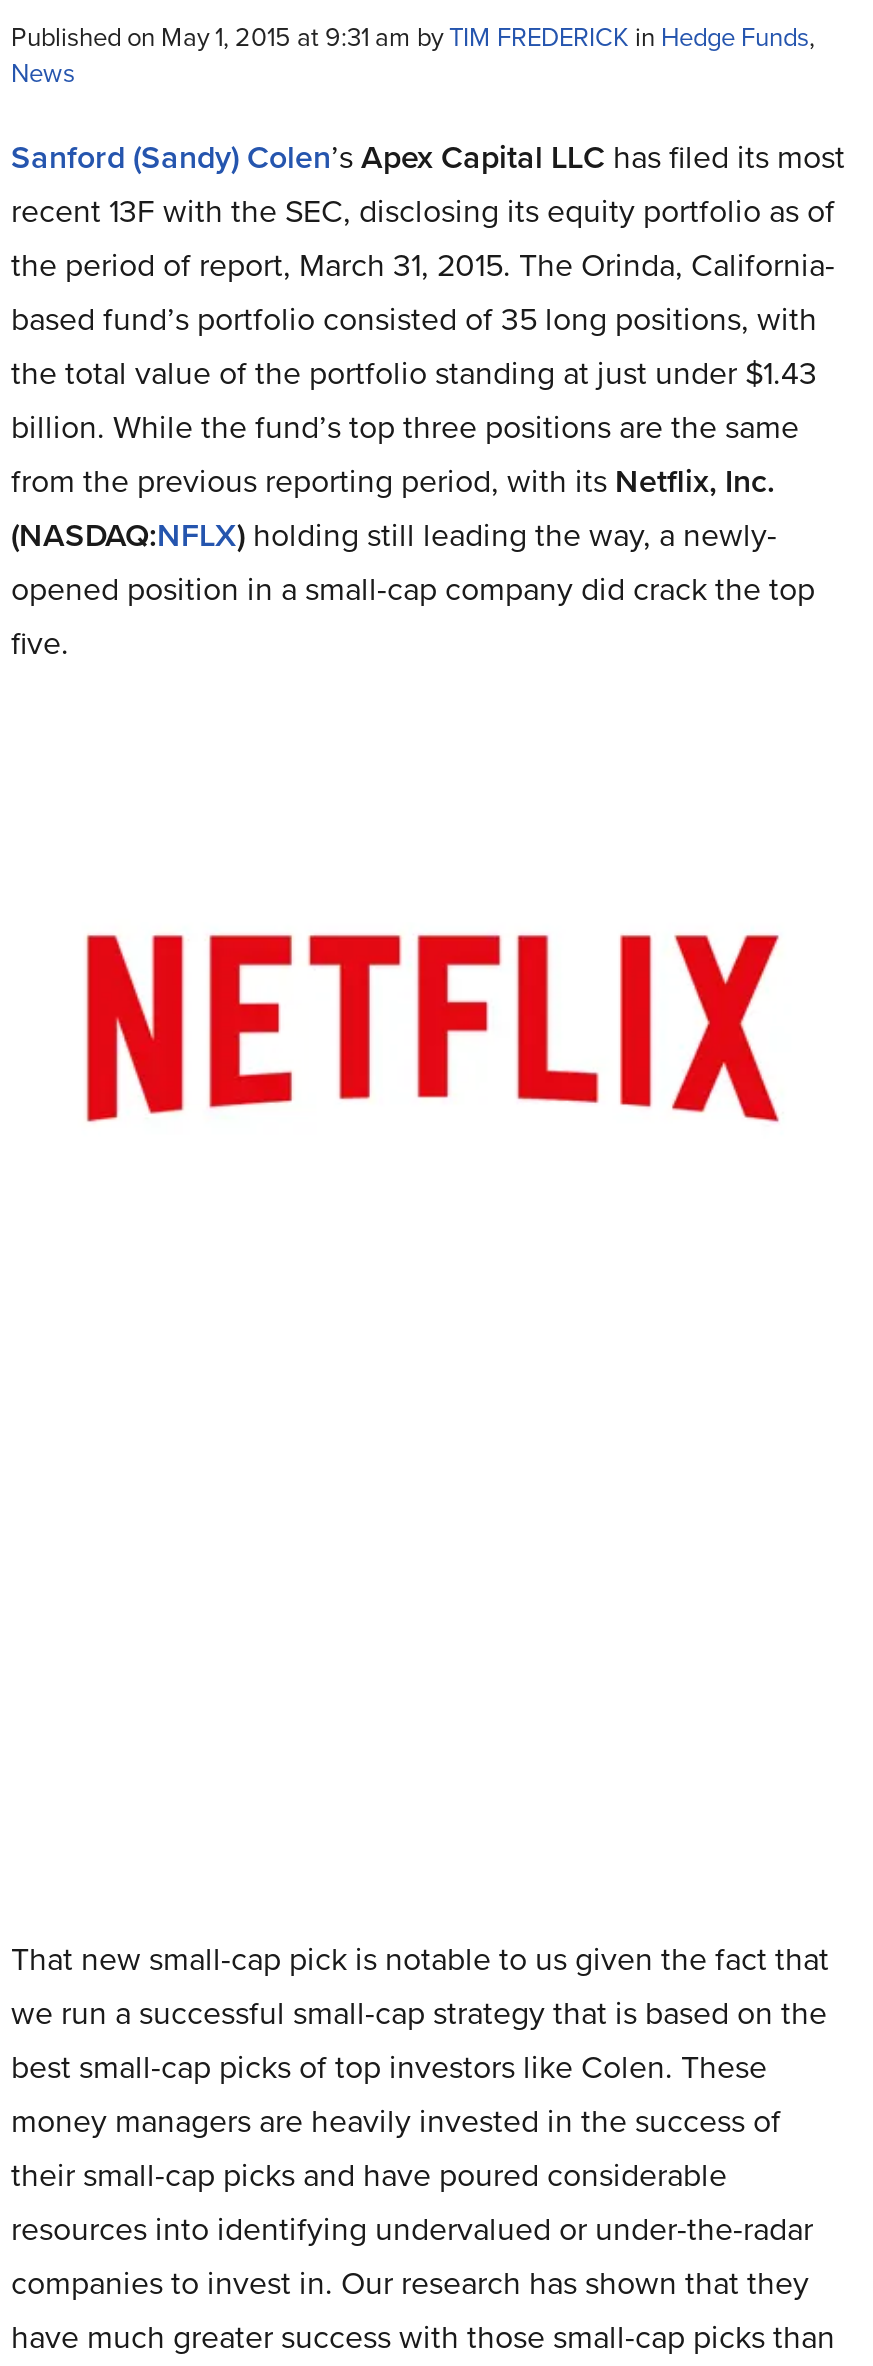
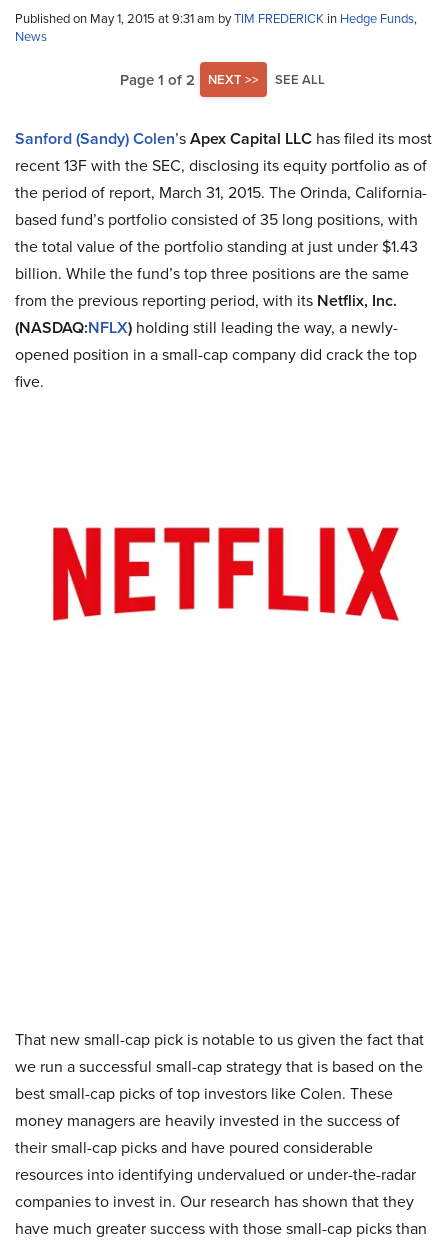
+ Page 1 of 2
+ NEXT >>
+ SEE ALL
